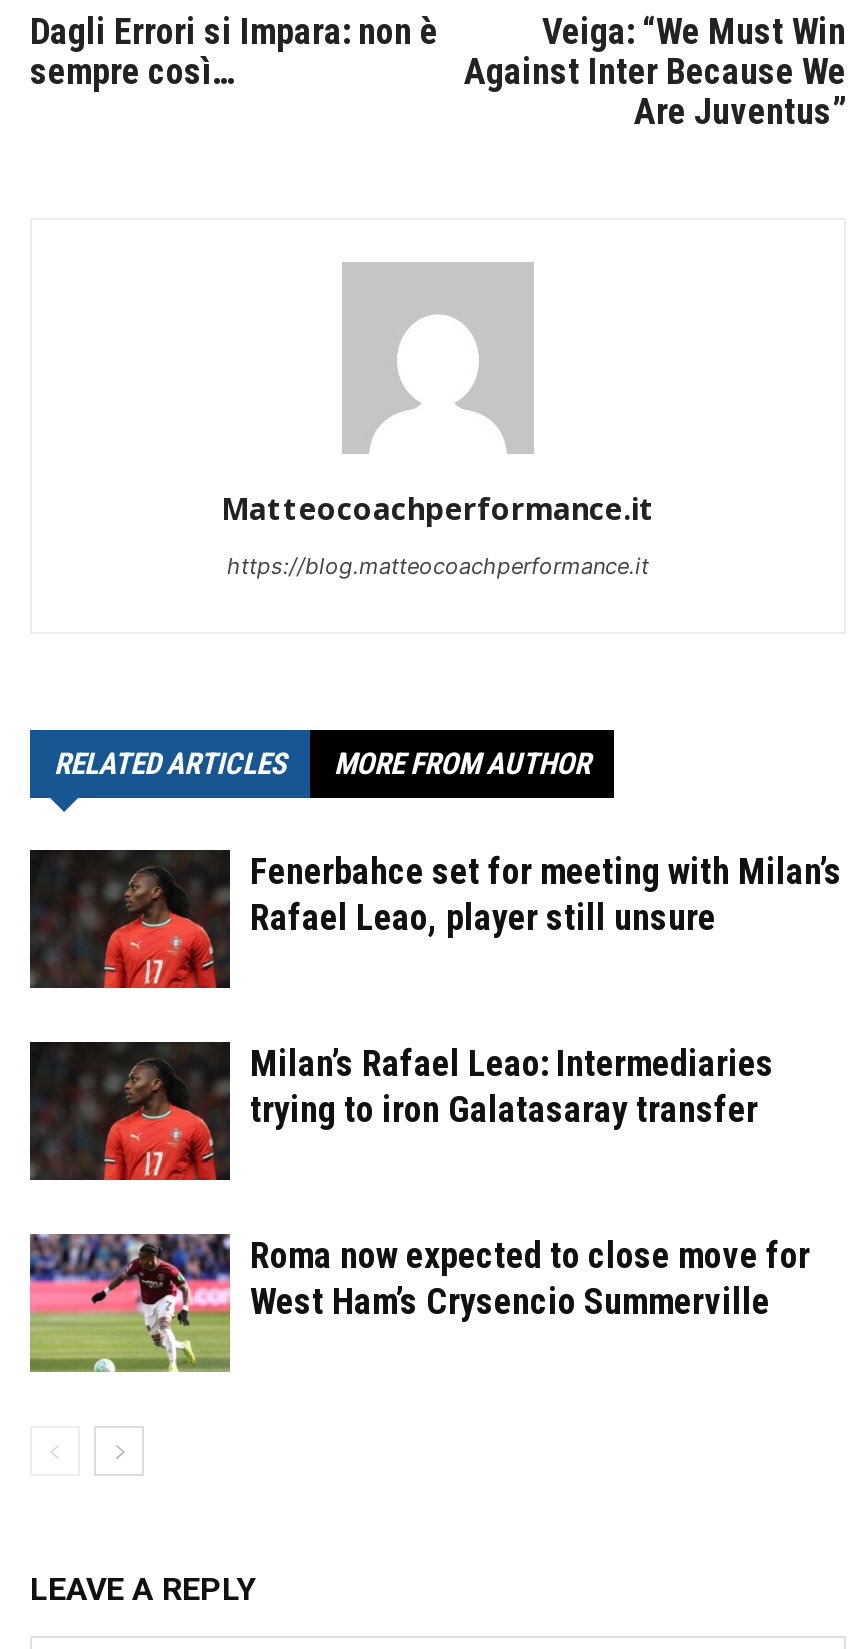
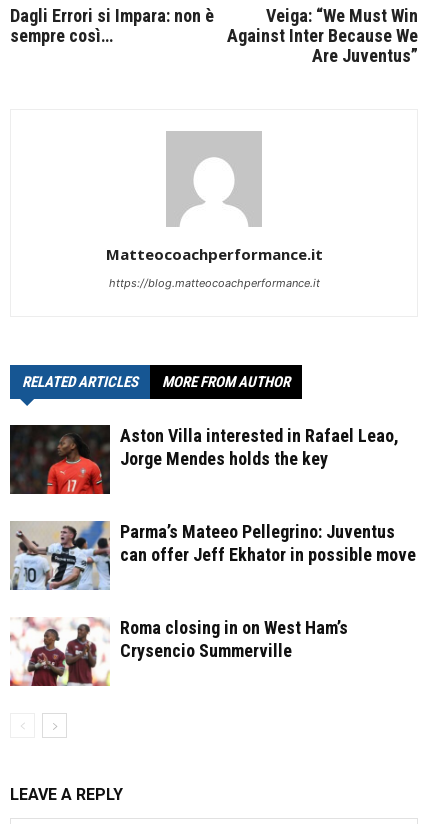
- Fenerbahce set for meeting with Milan’s
- Rafael Leao, player still unsure
+ Aston Villa interested in Rafael Leao,
+ Jorge Mendes holds the key

- [image]
- Milan’s Rafael Leao: Intermediaries
- trying to iron Galatasaray transfer
+ [image]
+ Parma’s Mateeo Pellegrino: Juventus
+ can offer Jeff Ekhator in possible move

- [image]
- Roma now expected to close move for
- West Ham’s Crysencio Summerville
+ [image]
+ Roma closing in on West Ham’s
+ Crysencio Summerville
